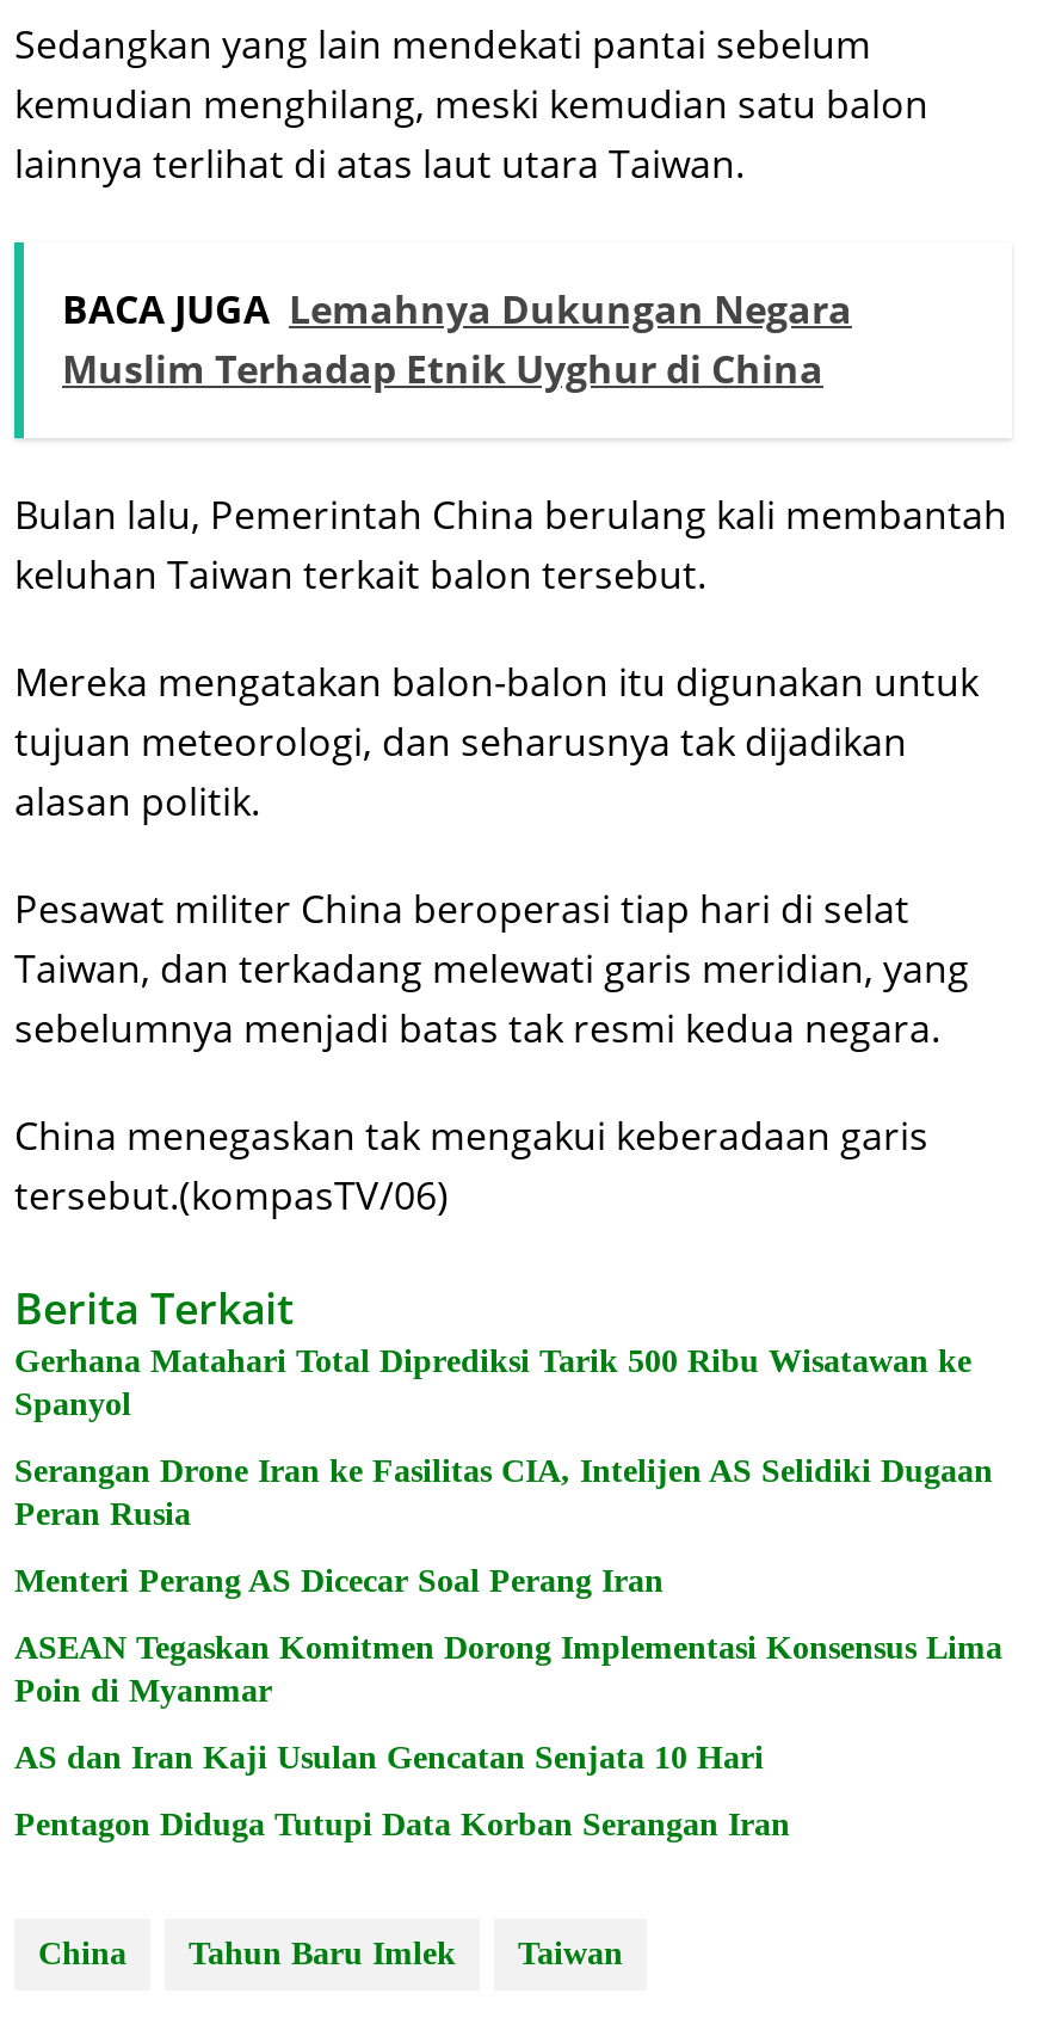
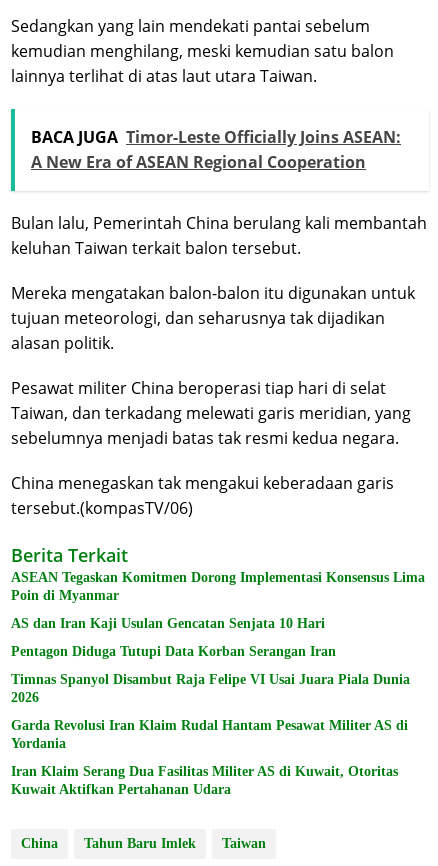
- BACA JUGA Lemahnya Dukungan Negara
- Muslim Terhadap Etnik Uyghur di China
+ BACA JUGA Timor-Leste Officially Joins ASEAN:
+ A New Era of ASEAN Regional Cooperation

- Gerhana Matahari Total Diprediksi Tarik 500 Ribu Wisatawan ke
- Spanyol
- Serangan Drone Iran ke Fasilitas CIA, Intelijen AS Selidiki Dugaan
- Peran Rusia
- Menteri Perang AS Dicecar Soal Perang Iran

moved up: ASEAN Tegaskan Komitmen Dorong Implementasi Konsensus Lima | Poin di Myanmar | AS dan Iran Kaji Usulan Gencatan Senjata 10 Hari | Pentagon Diduga Tutupi Data Korban Serangan Iran

+ Timnas Spanyol Disambut Raja Felipe VI Usai Juara Piala Dunia
+ 2026
+ Garda Revolusi Iran Klaim Rudal Hantam Pesawat Militer AS di
+ Yordania
+ Iran Klaim Serang Dua Fasilitas Militer AS di Kuwait, Otoritas
+ Kuwait Aktifkan Pertahanan Udara
